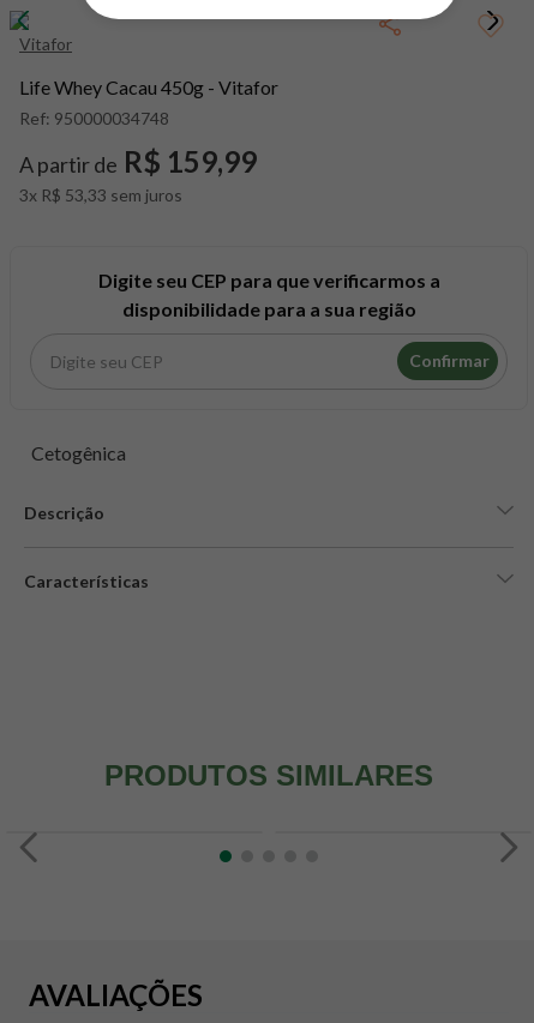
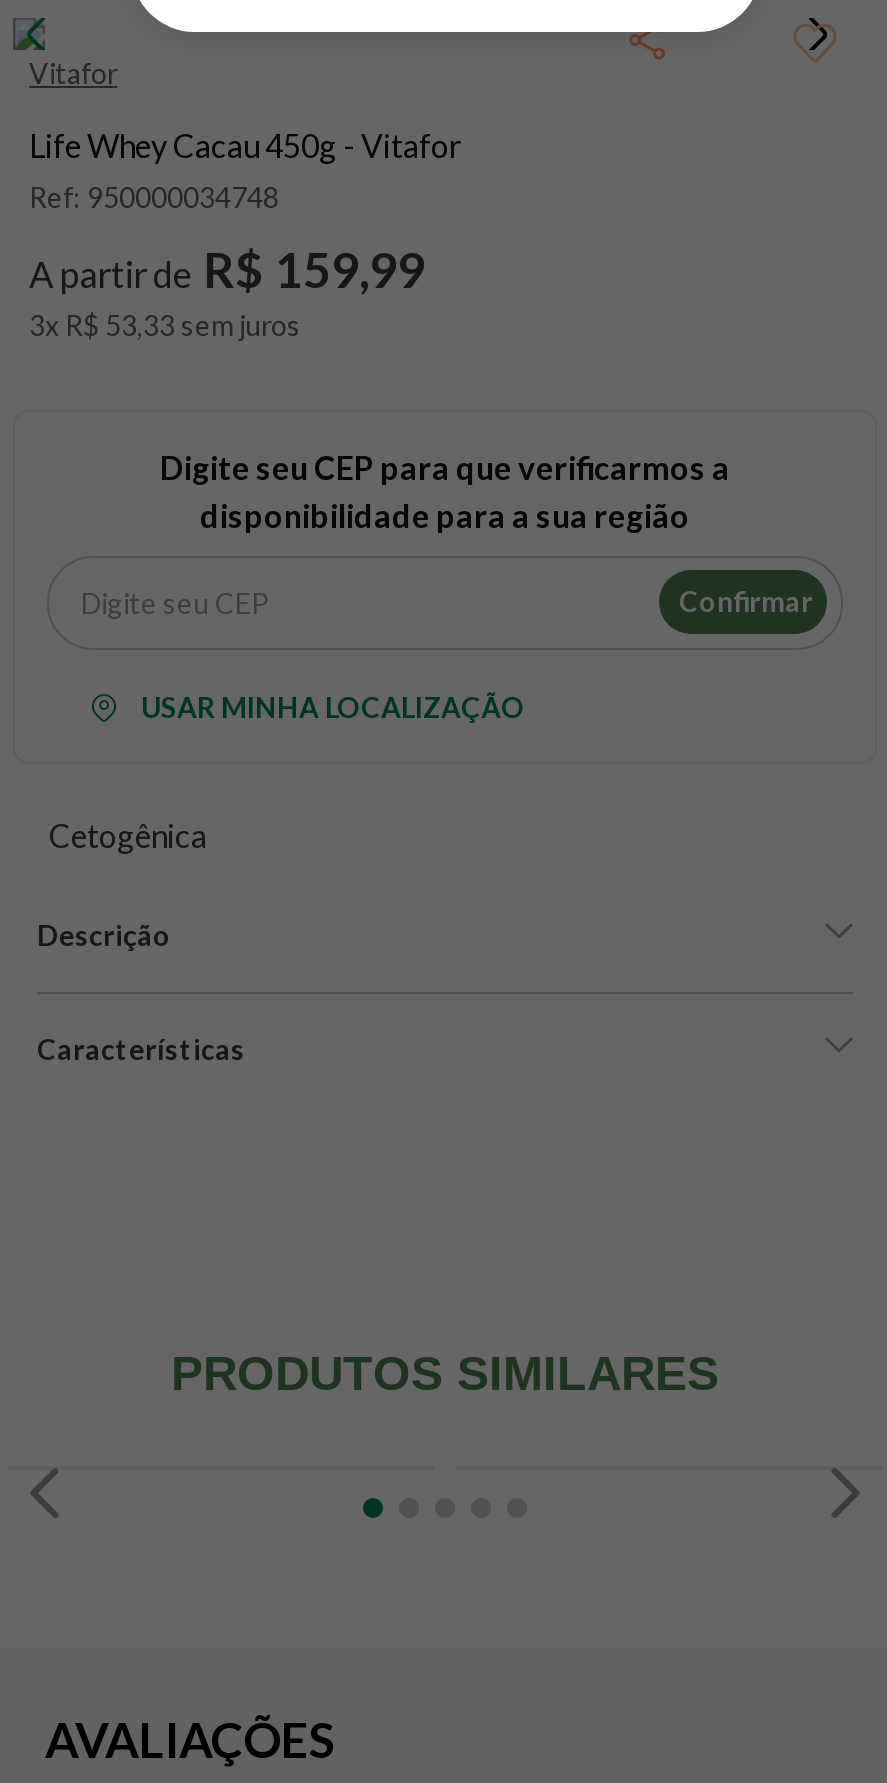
+ USAR MINHA LOCALIZAÇÃO
